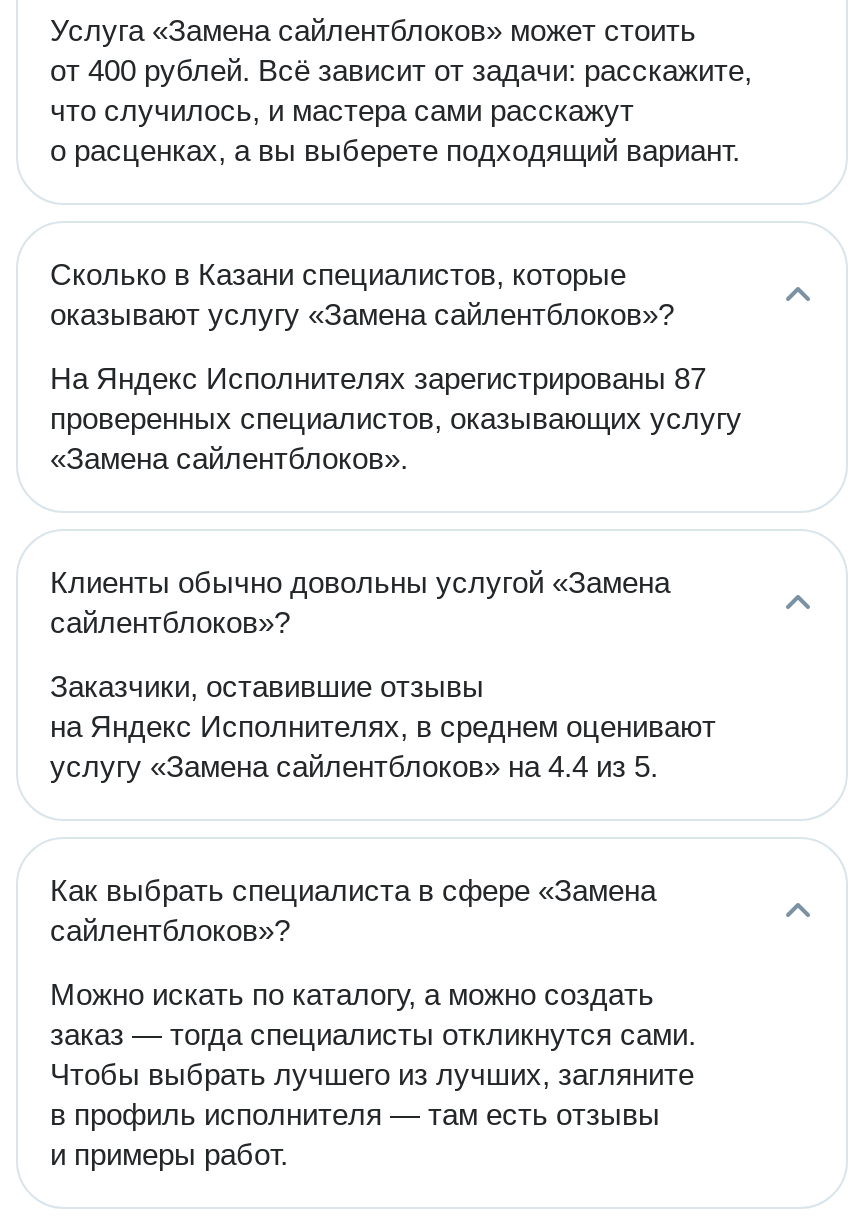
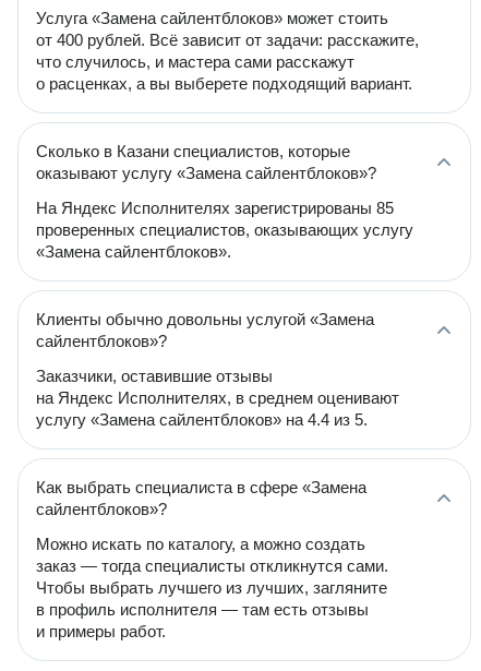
- На Яндекс Исполнителях зарегистрированы 87
+ На Яндекс Исполнителях зарегистрированы 85
